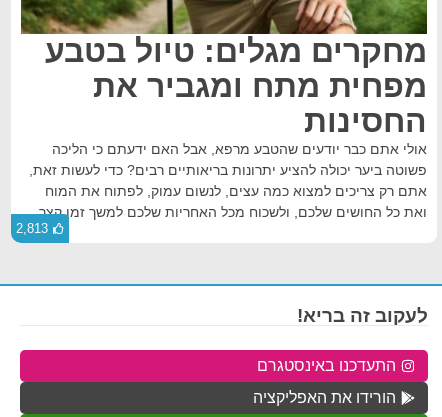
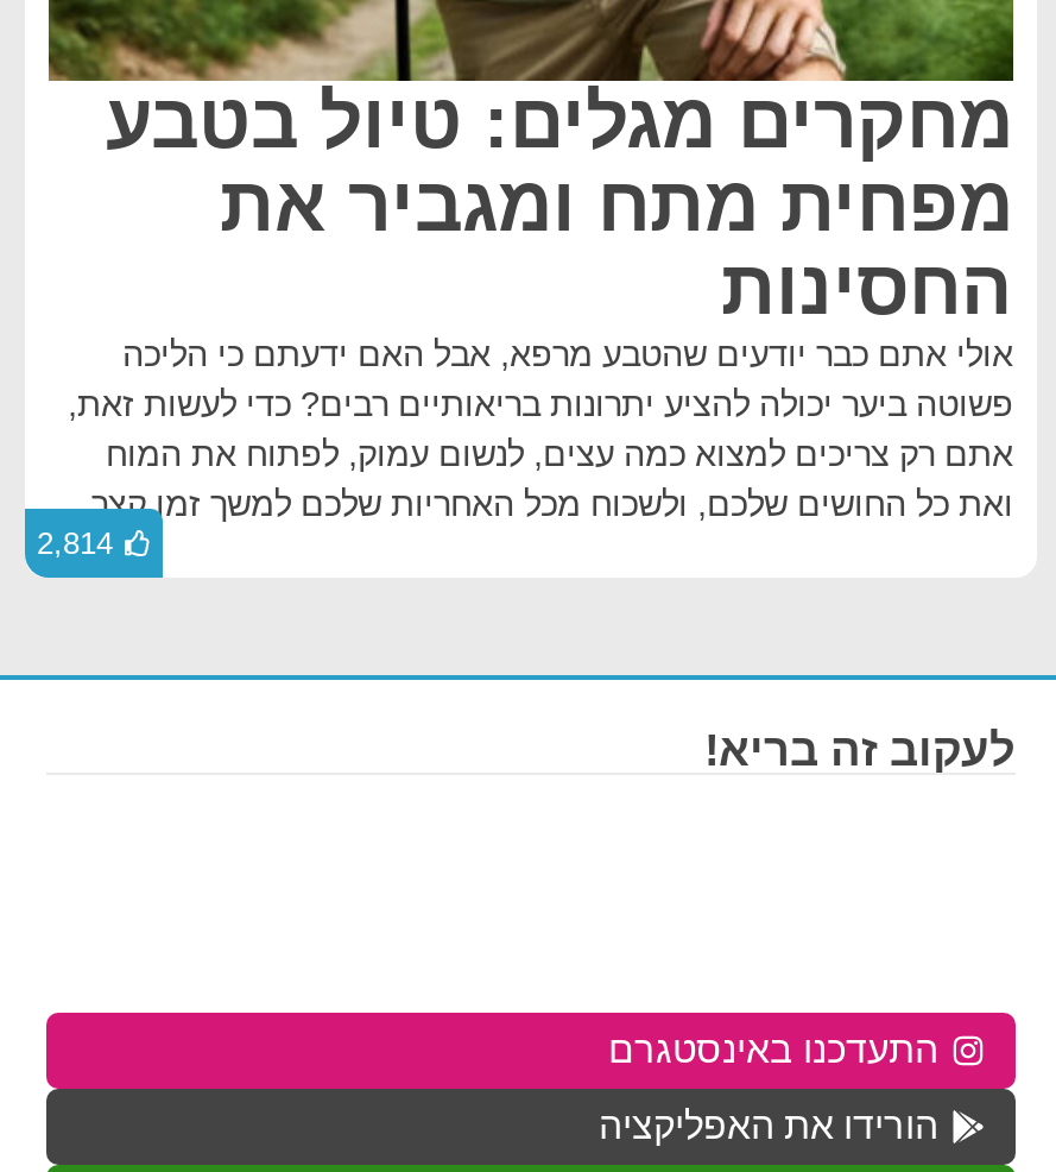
- 2,813
+ 2,814
